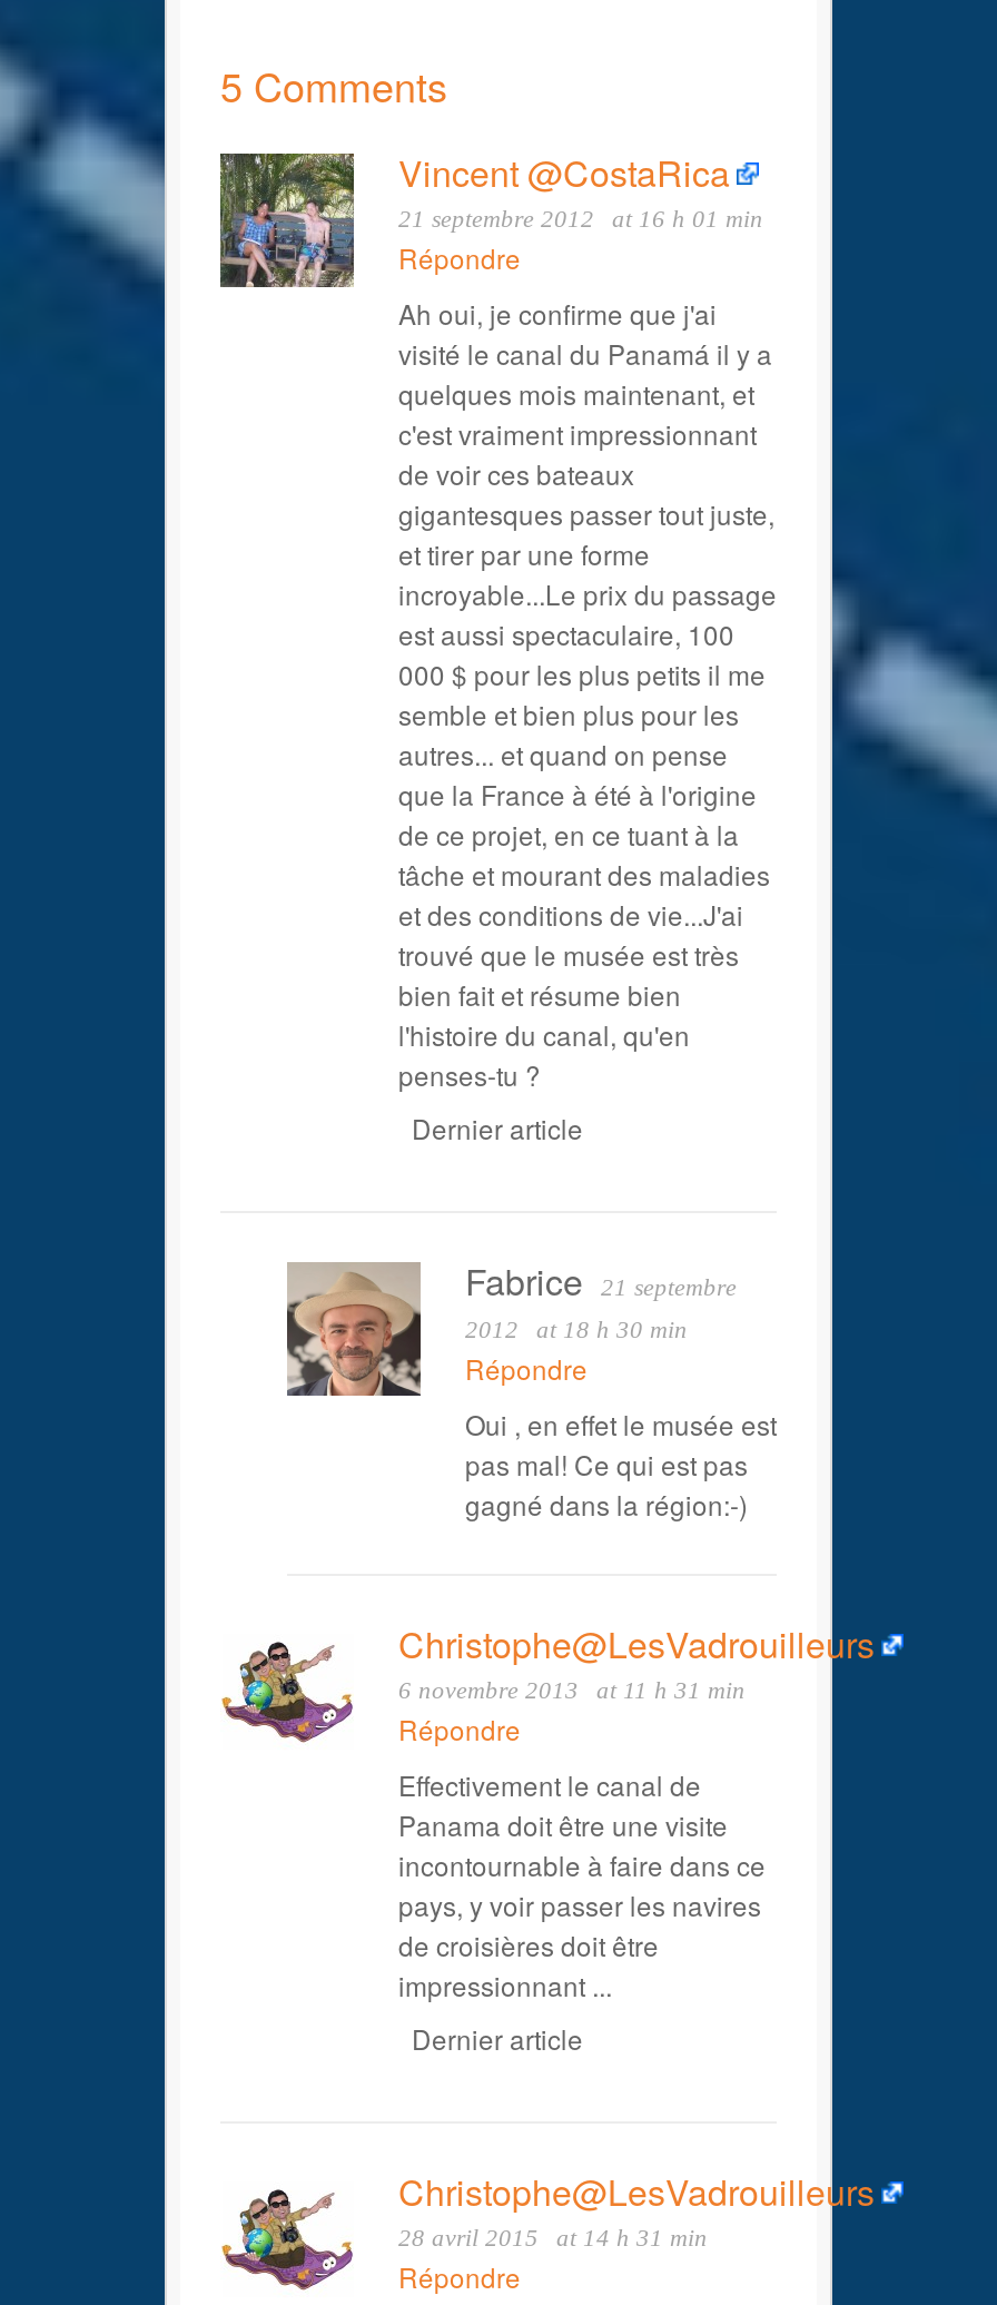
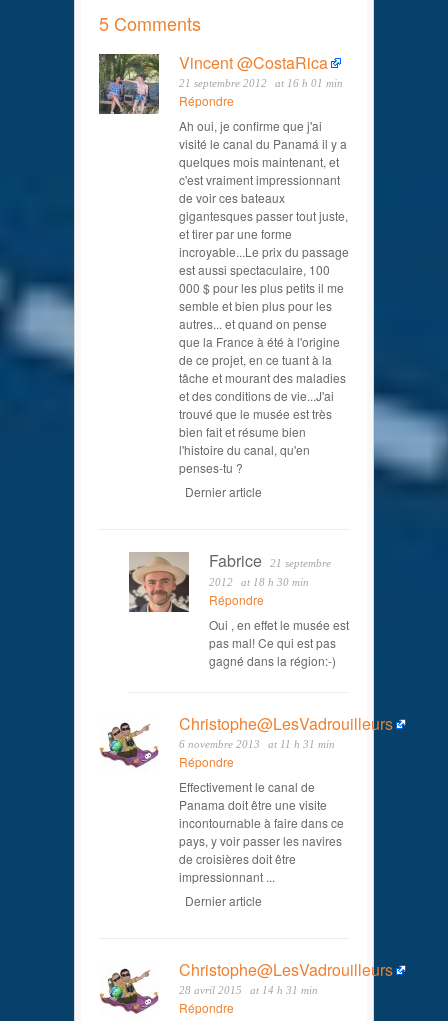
- [image]

- [image]

+ [image]

+ [image]
